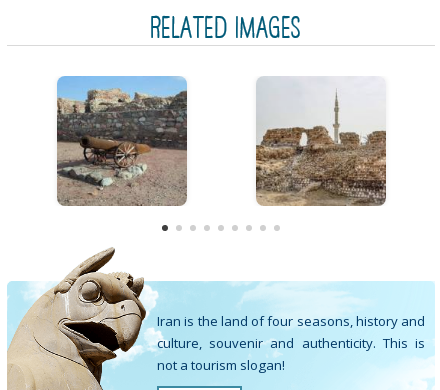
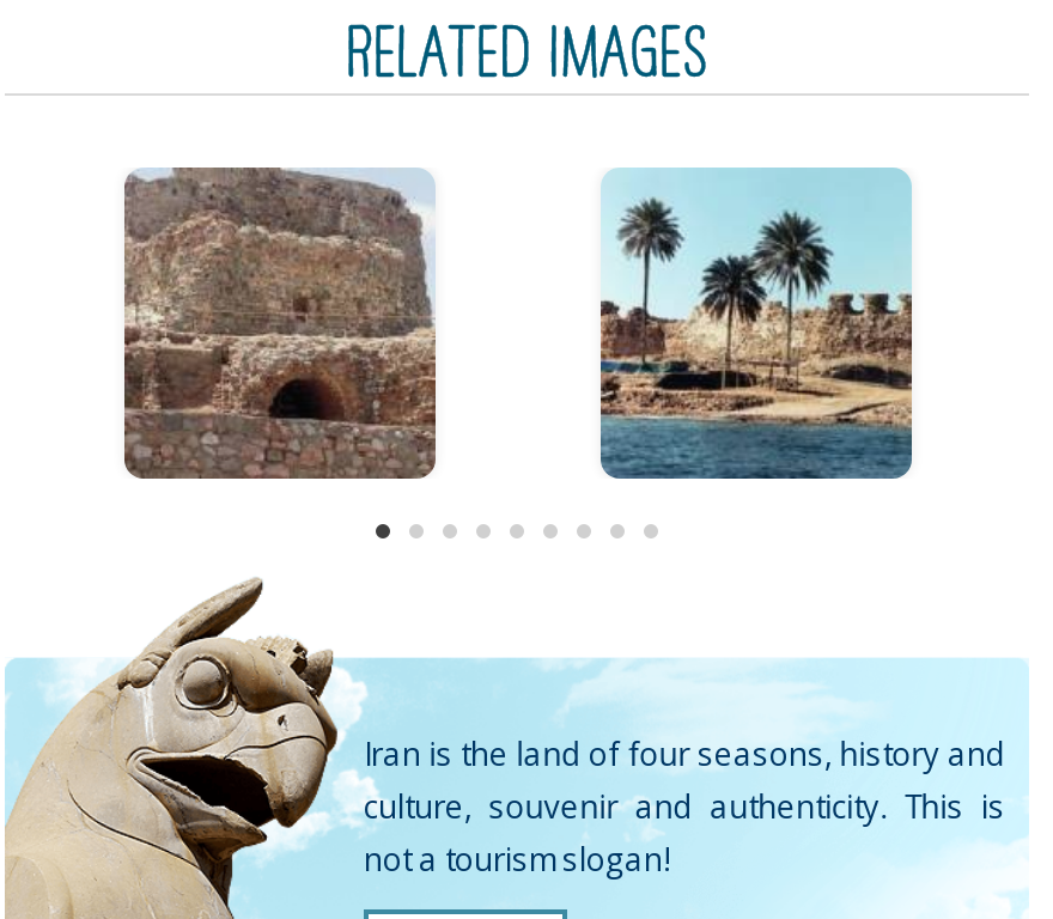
- [image]
+ [image]

- [image]
+ [image]
